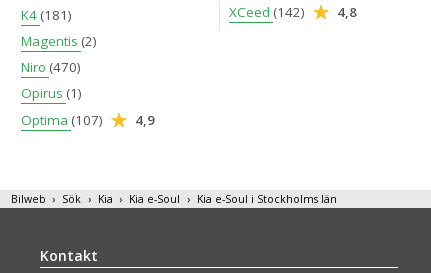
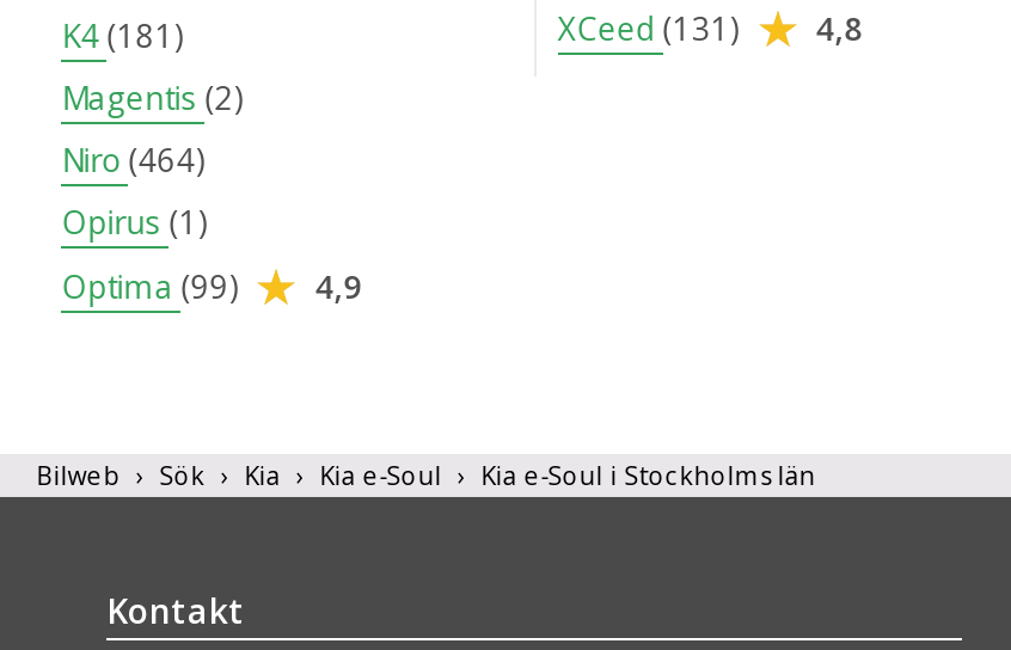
- XCeed (142) 4,8
+ XCeed (131) 4,8

- Niro (470)
+ Niro (464)

- Optima (107) 4,9
+ Optima (99) 4,9
